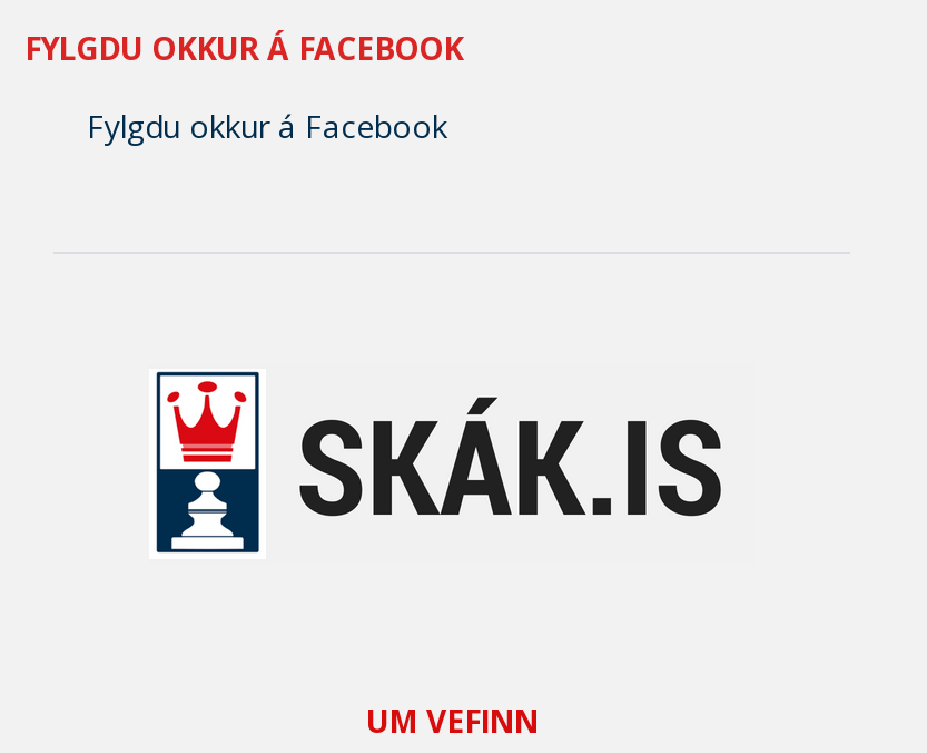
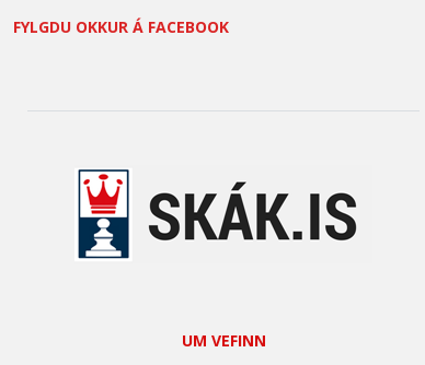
- Fylgdu okkur á Facebook
